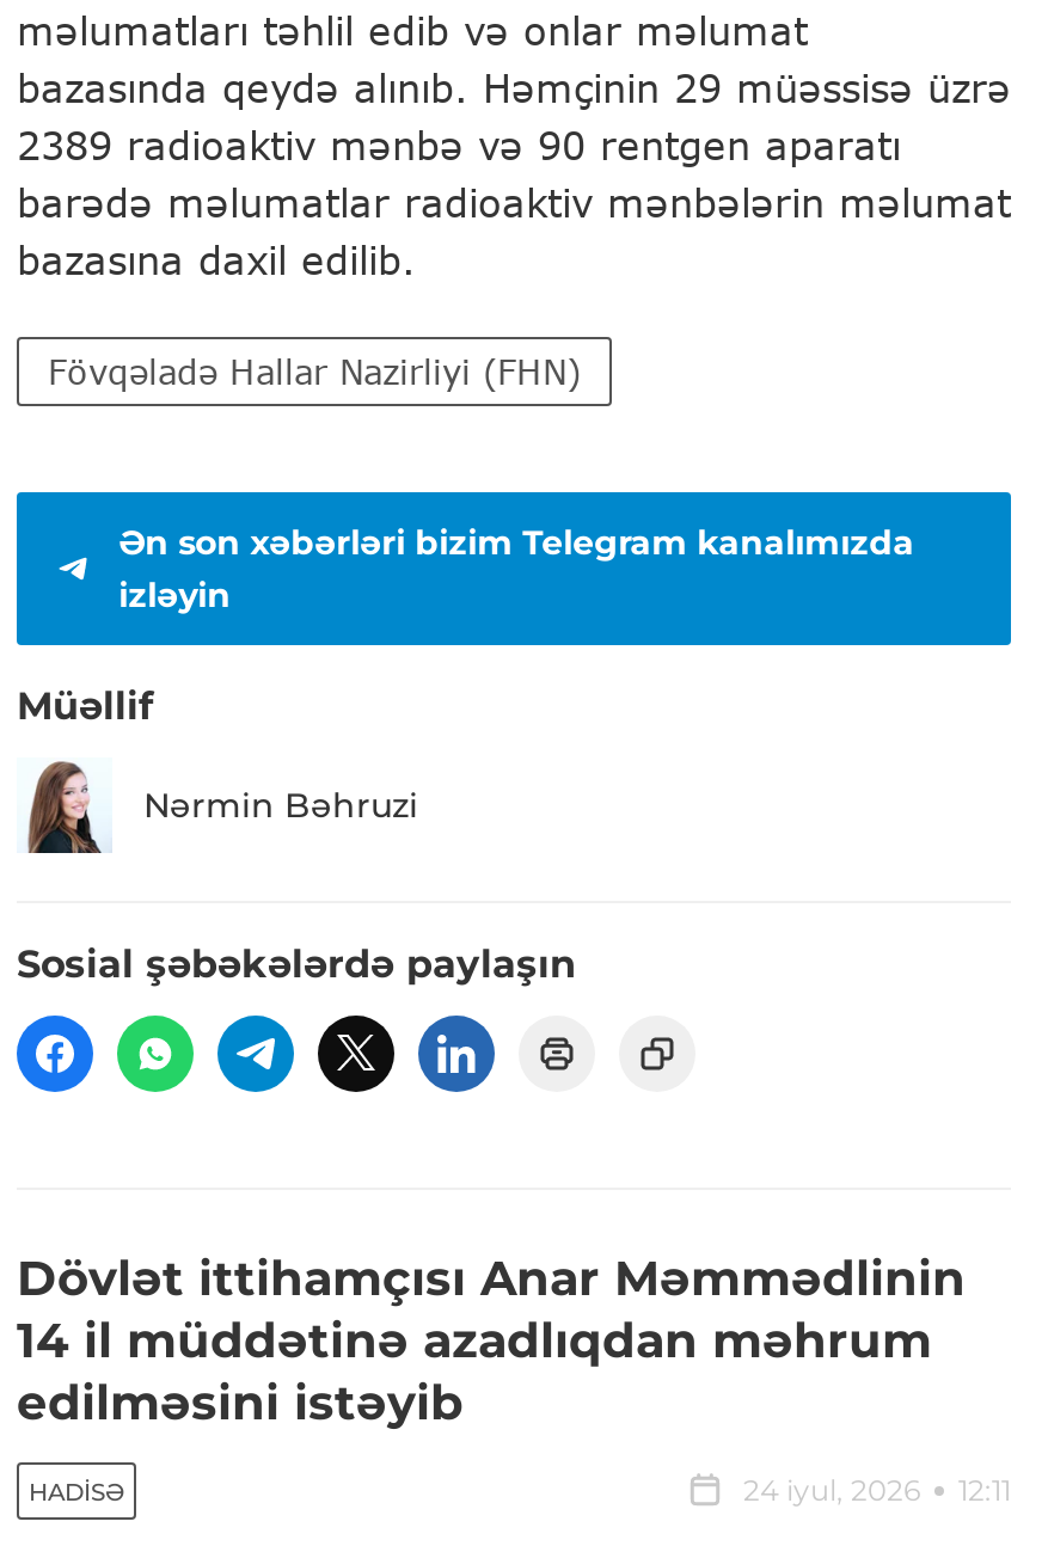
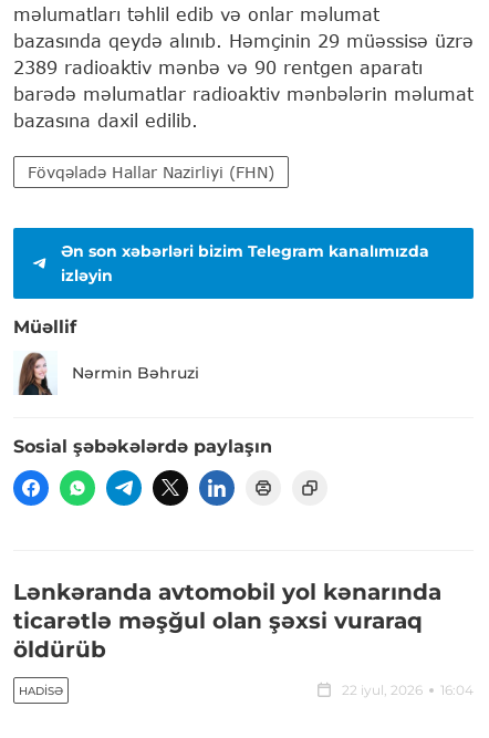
- Dövlət ittihamçısı Anar Məmmədlinin
- 14 il müddətinə azadlıqdan məhrum
- edilməsini istəyib
+ Lənkəranda avtomobil yol kənarında
+ ticarətlə məşğul olan şəxsi vuraraq
+ öldürüb

- 24 iyul, 2026
- 12:11
+ 22 iyul, 2026
+ 16:04
